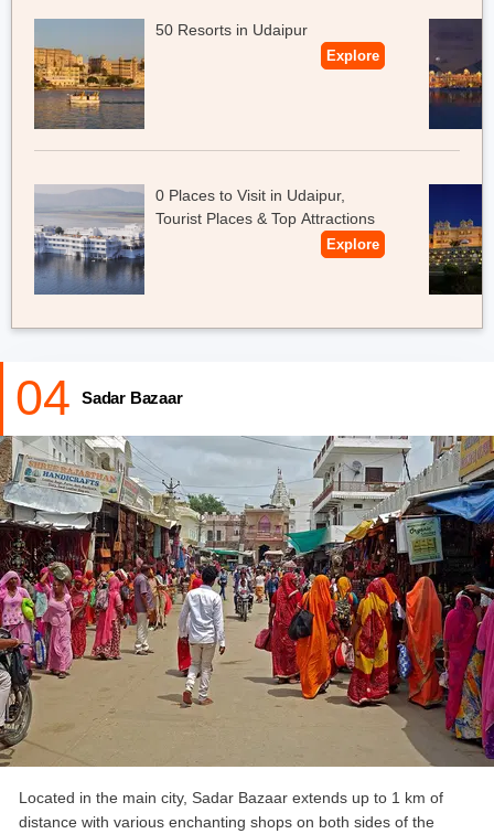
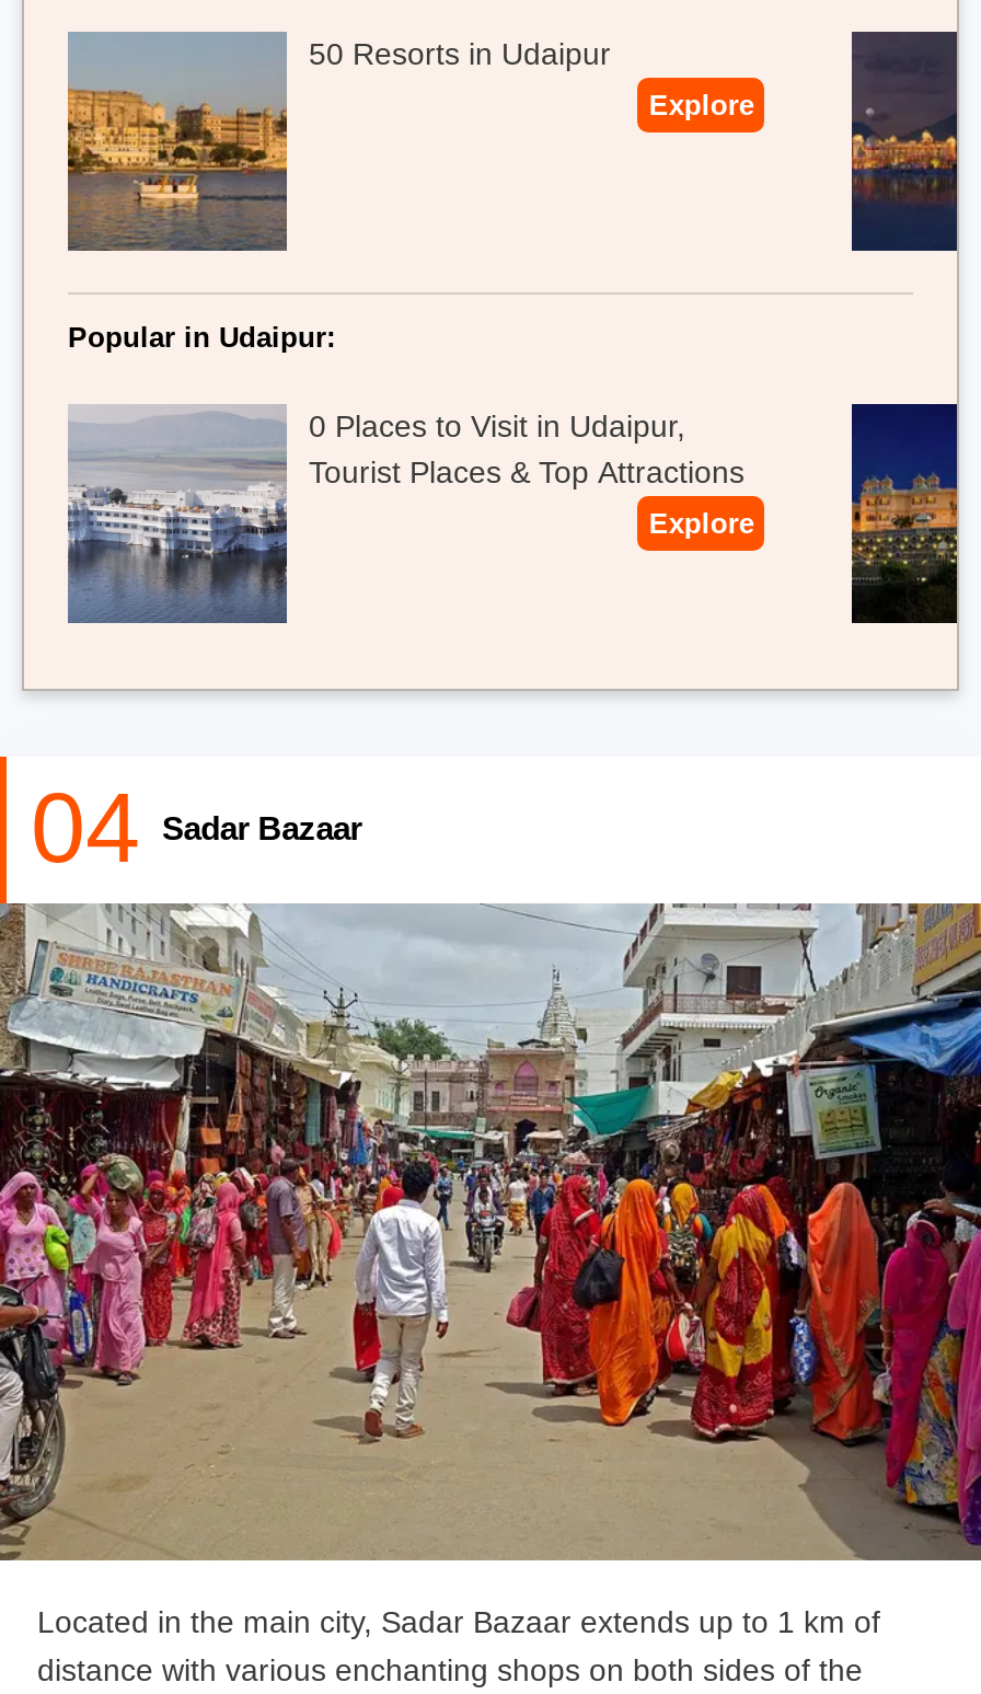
+ Popular in Udaipur:
